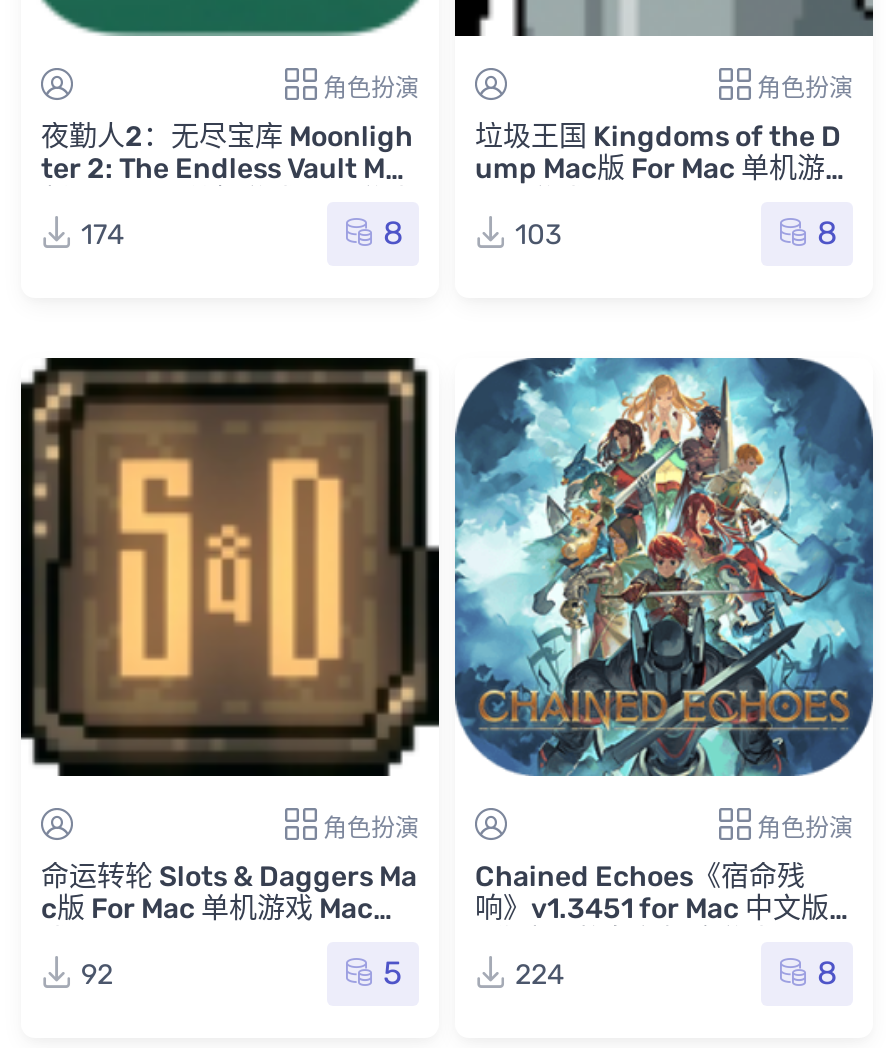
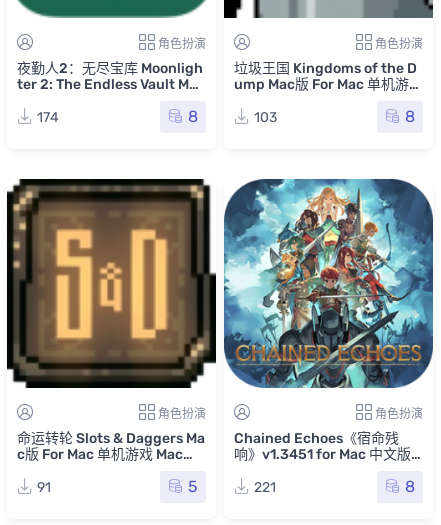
- 92
+ 91

- 224
+ 221
